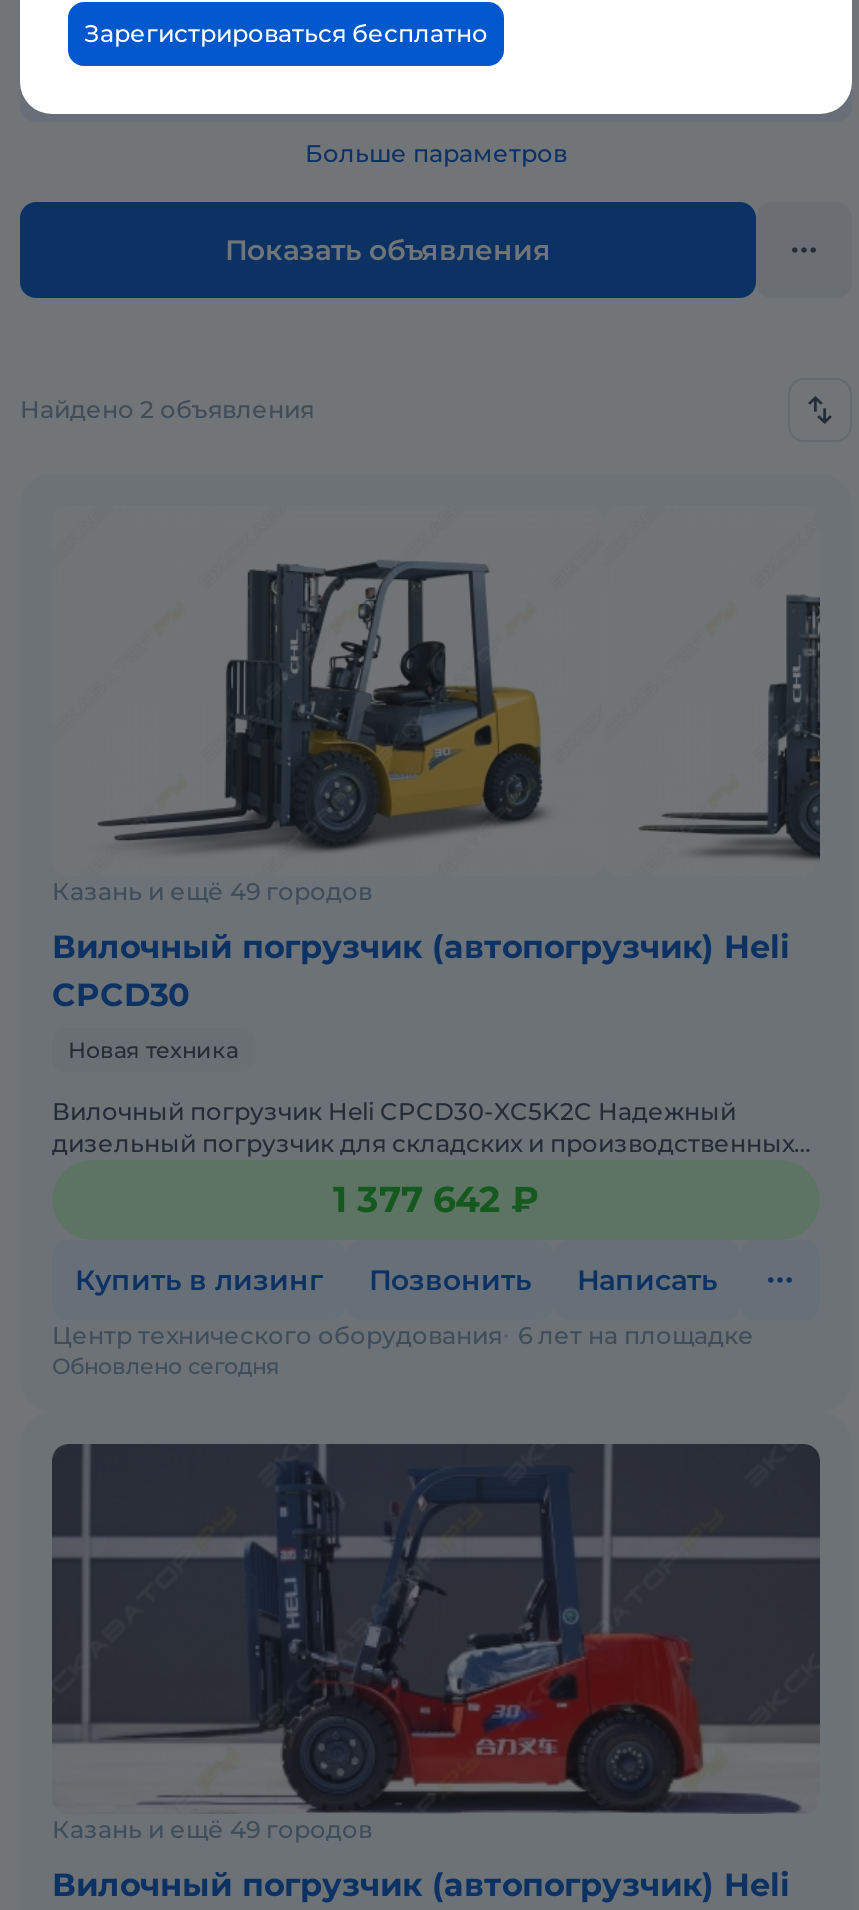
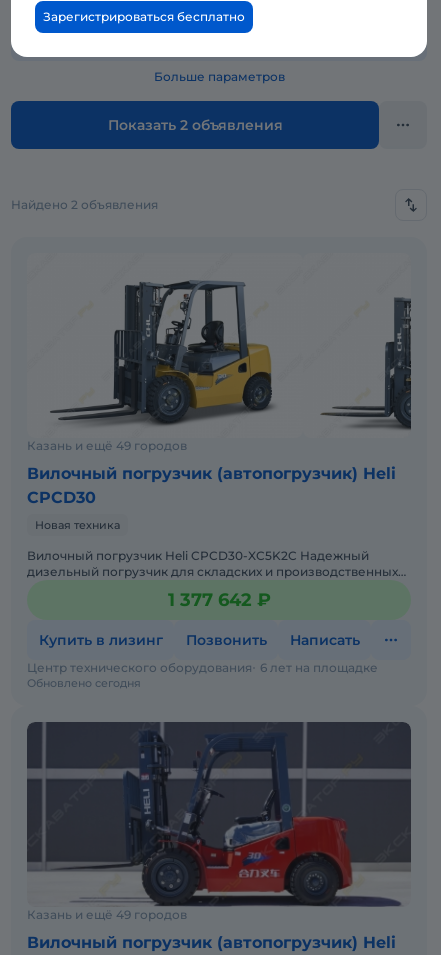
- Показать объявления
+ Показать 2 объявления
